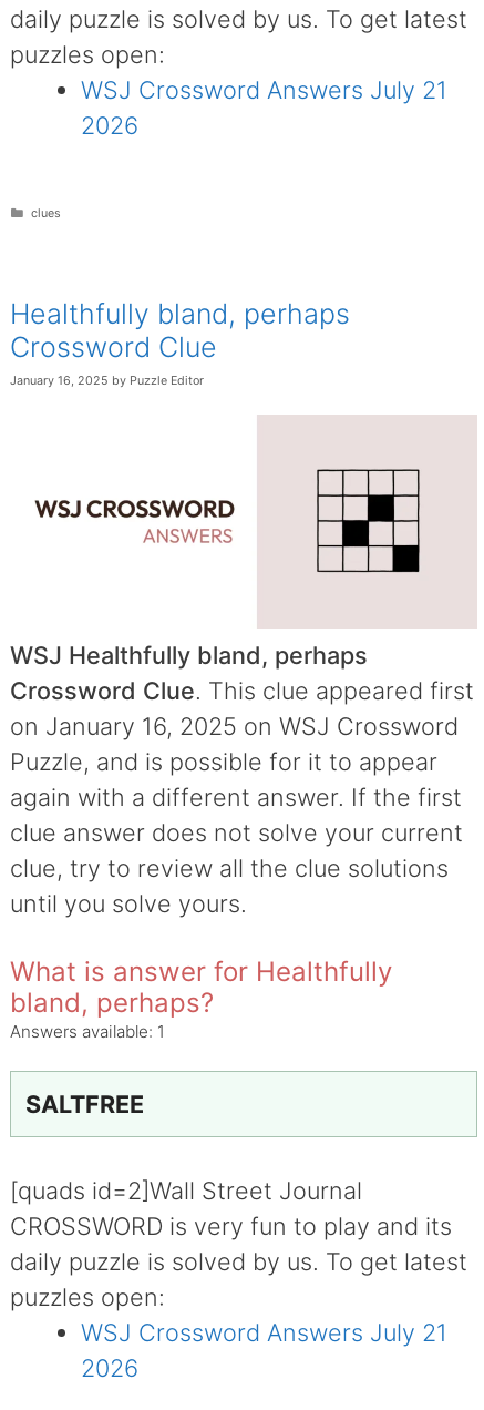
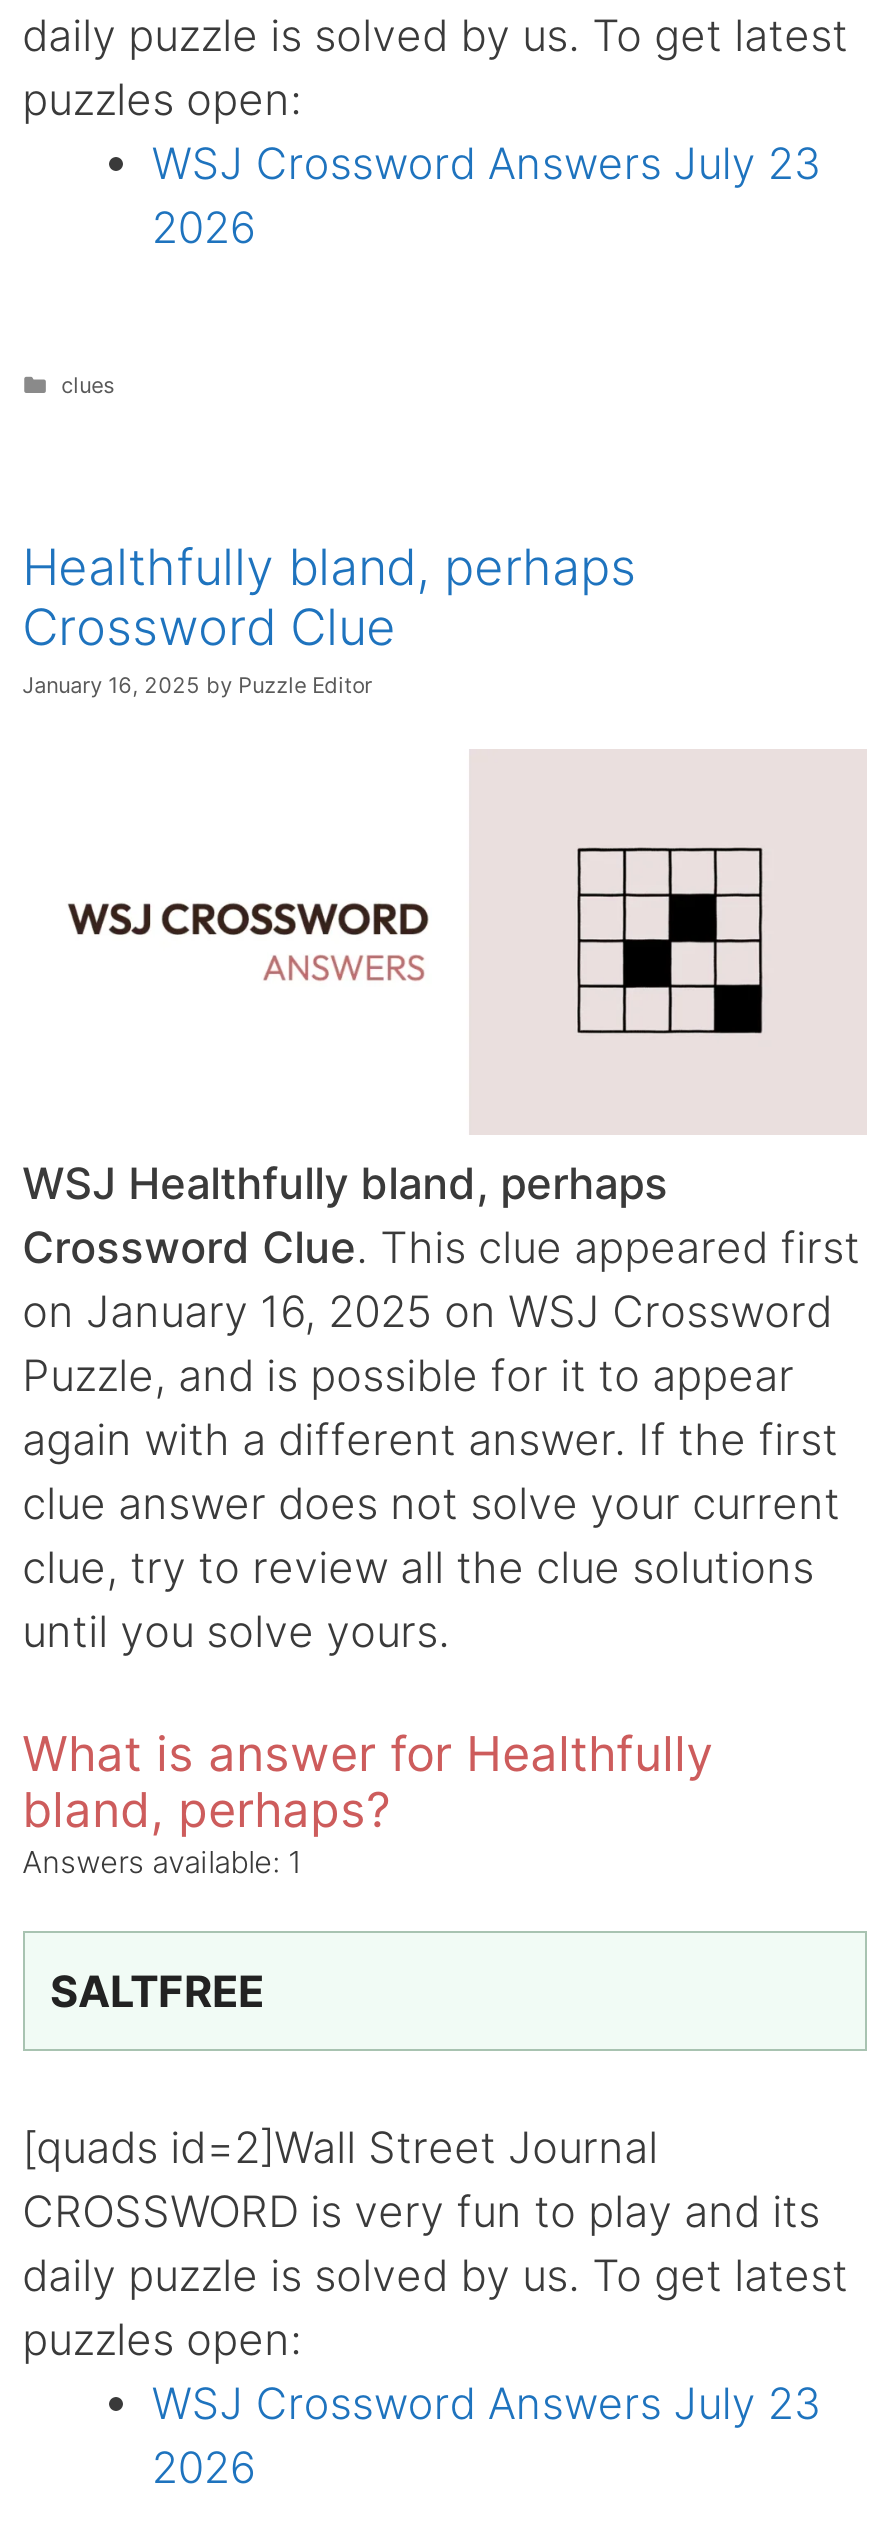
- WSJ Crossword Answers July 21
+ WSJ Crossword Answers July 23

- WSJ Crossword Answers July 21
+ WSJ Crossword Answers July 23
